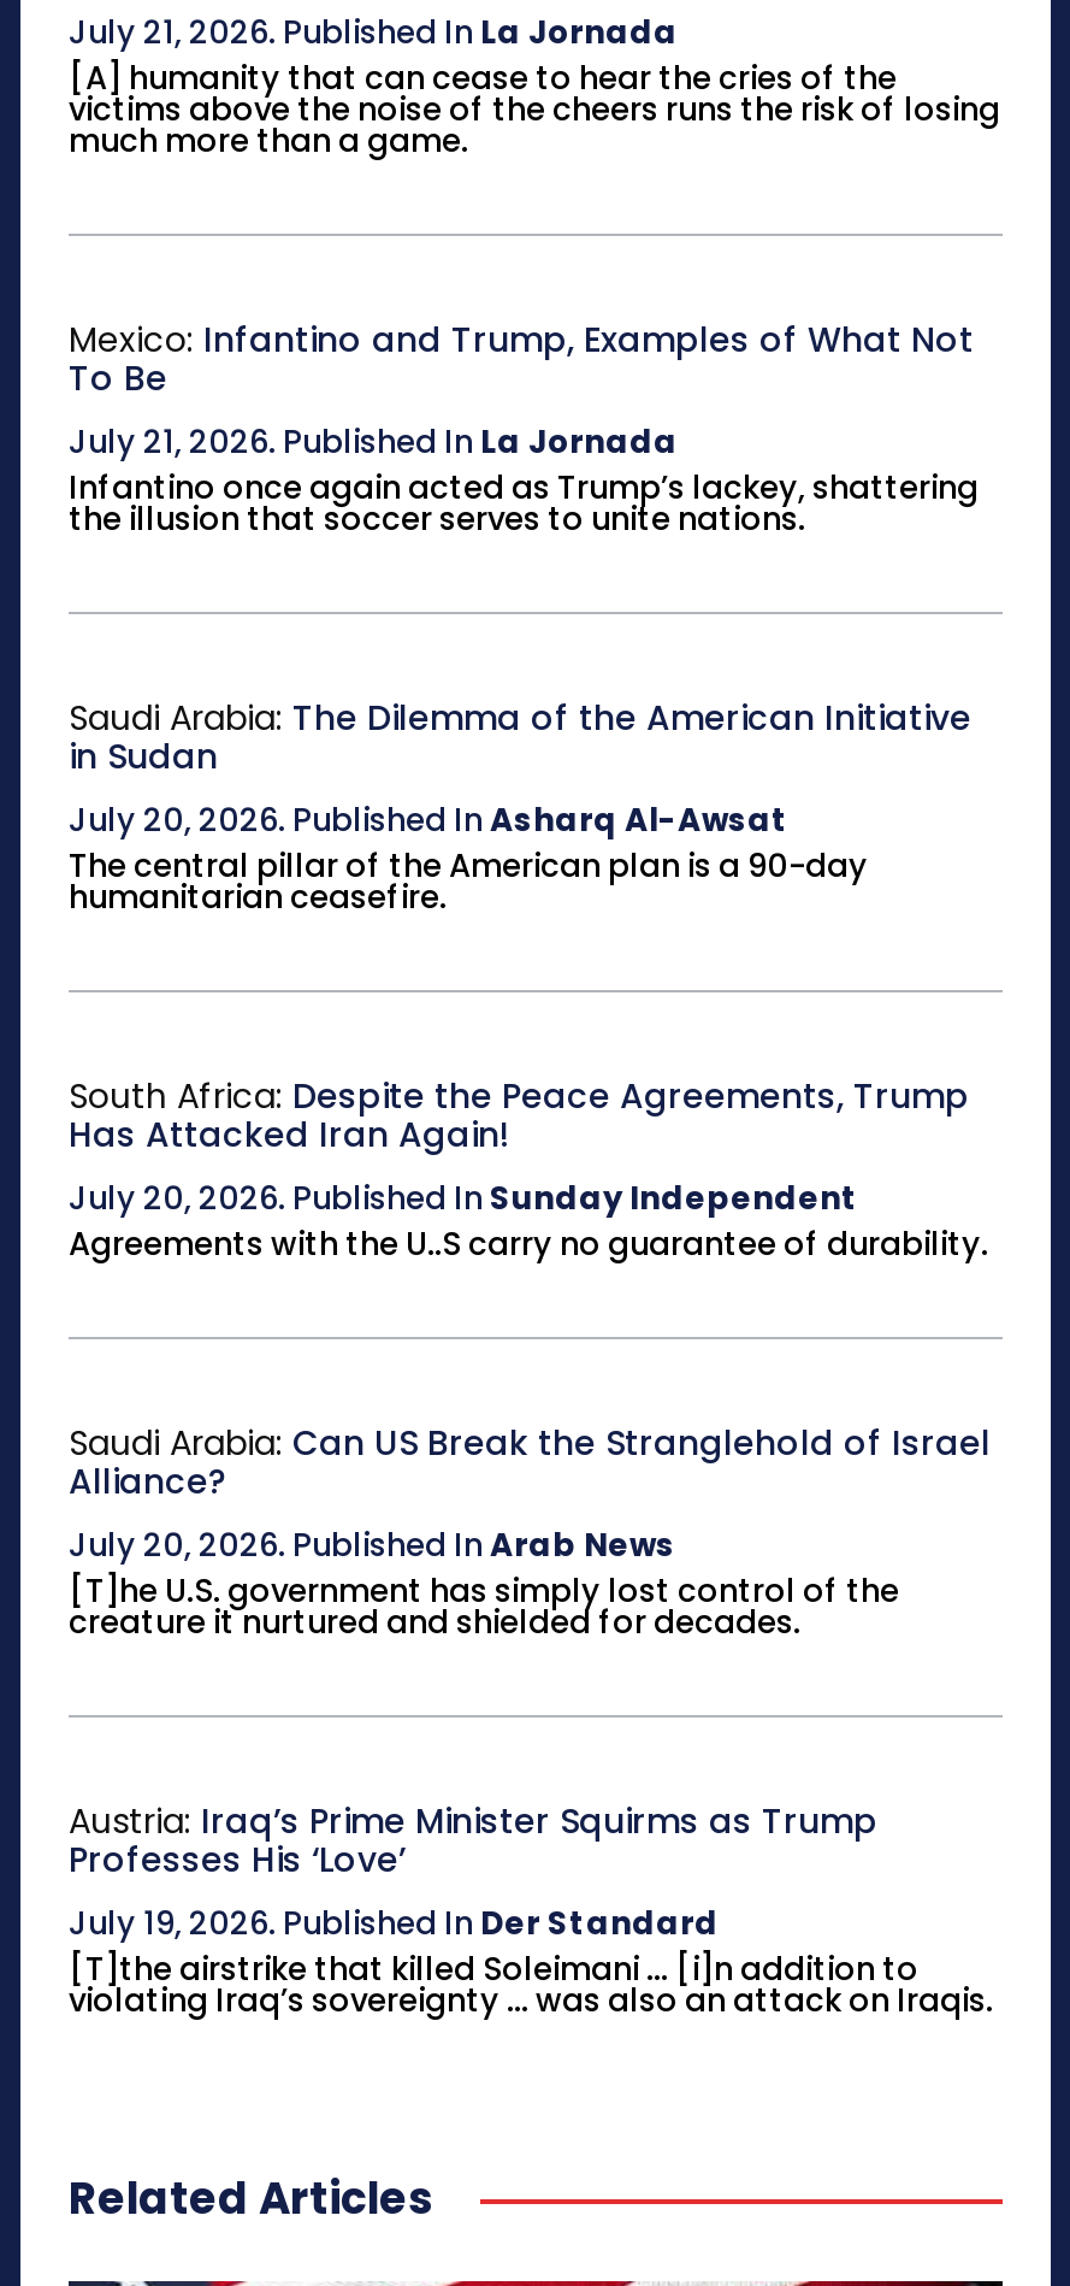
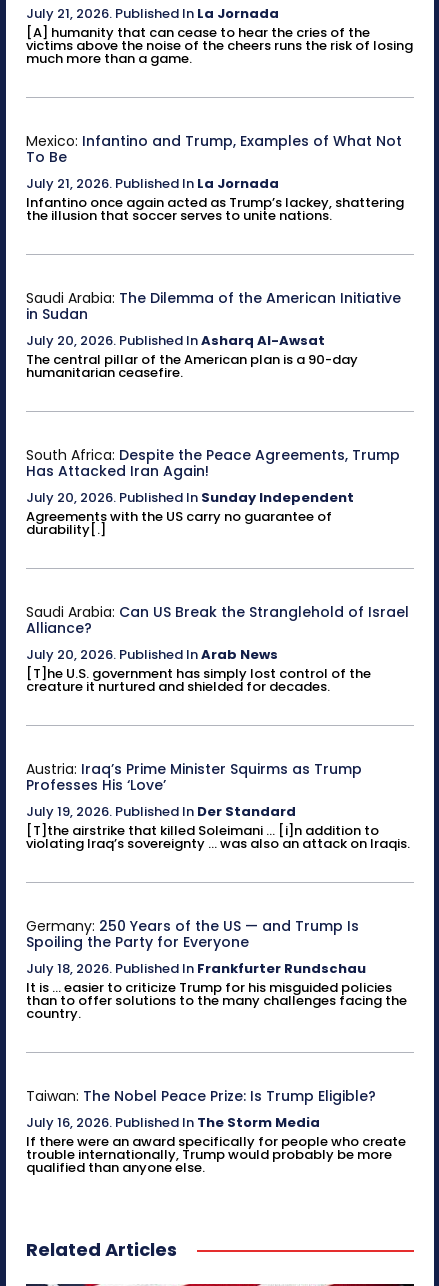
- Agreements with the U..S carry no guarantee of durability.
+ Agreements with the US carry no guarantee of
+ durability[.]

+ Germany: 250 Years of the US — and Trump Is
+ Spoiling the Party for Everyone
+ July 18, 2026. Published In Frankfurter Rundschau
+ It is ... easier to criticize Trump for his misguided policies
+ than to offer solutions to the many challenges facing the
+ country.

+ Taiwan: The Nobel Peace Prize: Is Trump Eligible?
+ July 16, 2026. Published In The Storm Media
+ If there were an award specifically for people who create
+ trouble internationally, Trump would probably be more
+ qualified than anyone else.
